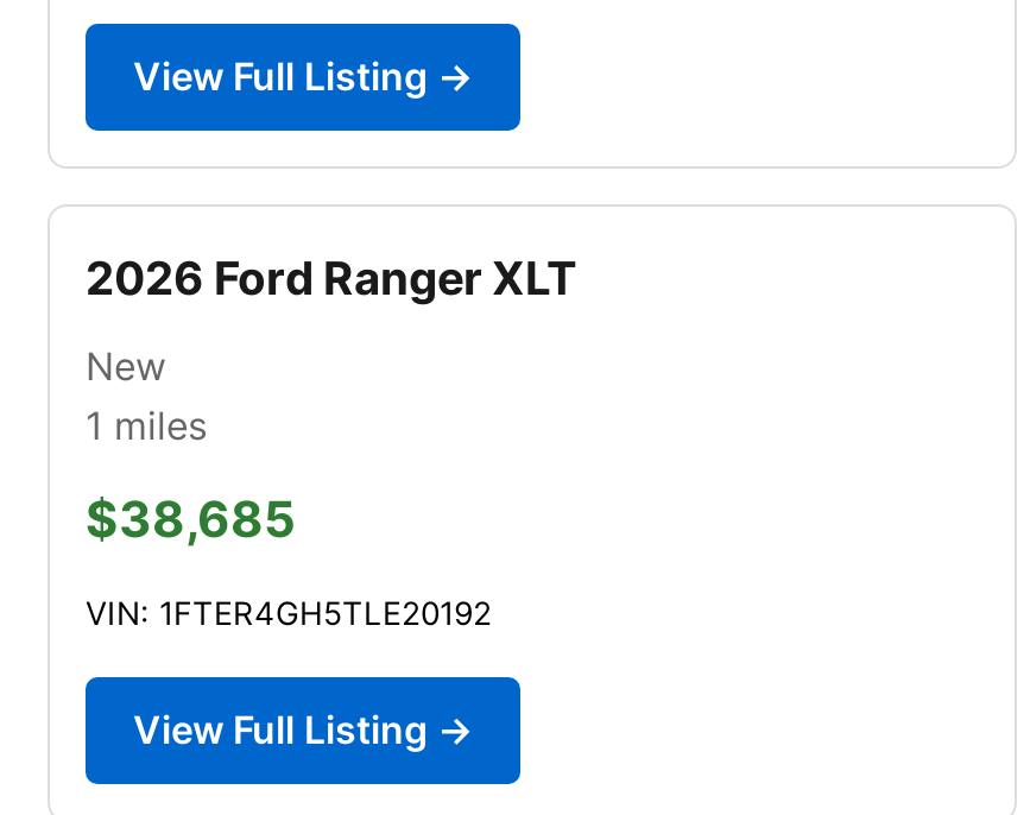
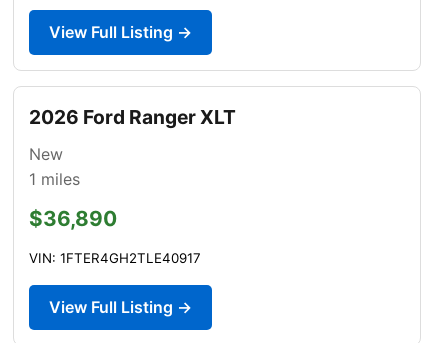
- $38,685
+ $36,890

- VIN: 1FTER4GH5TLE20192
+ VIN: 1FTER4GH2TLE40917
